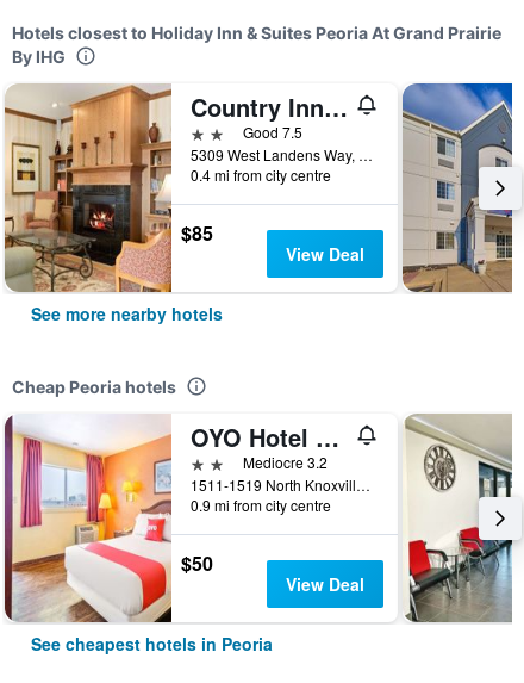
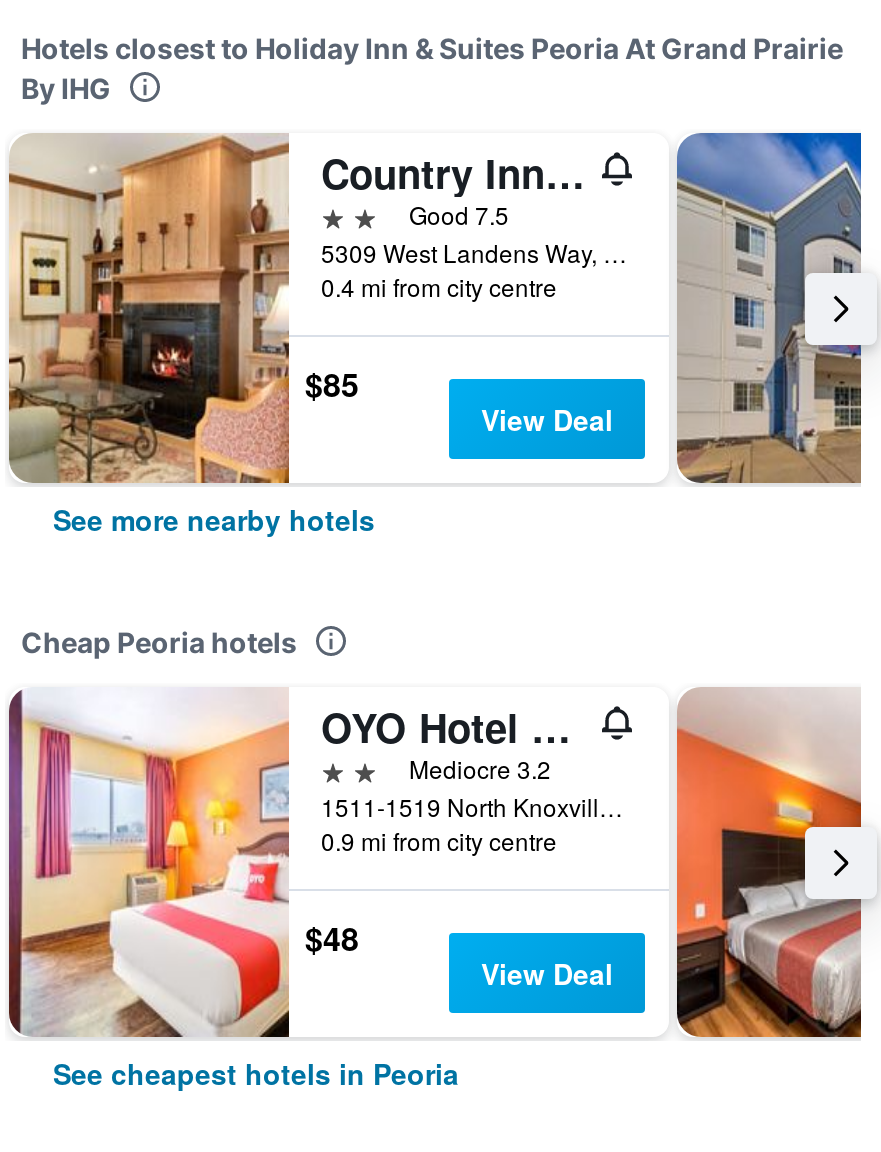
- [image]
+ [image]

- $50
+ $48
